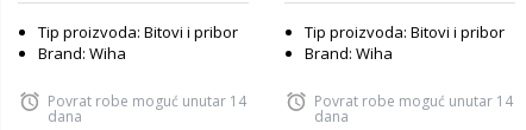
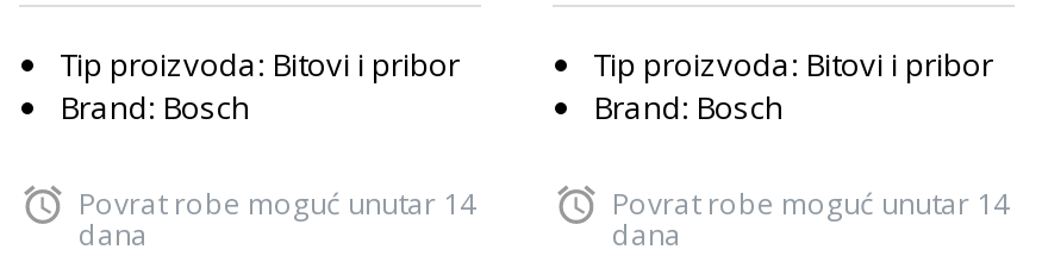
- Brand: Wiha
+ Brand: Bosch

- Brand: Wiha
+ Brand: Bosch
